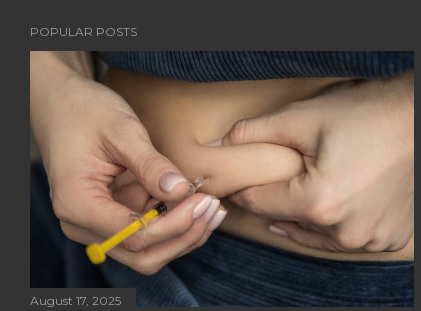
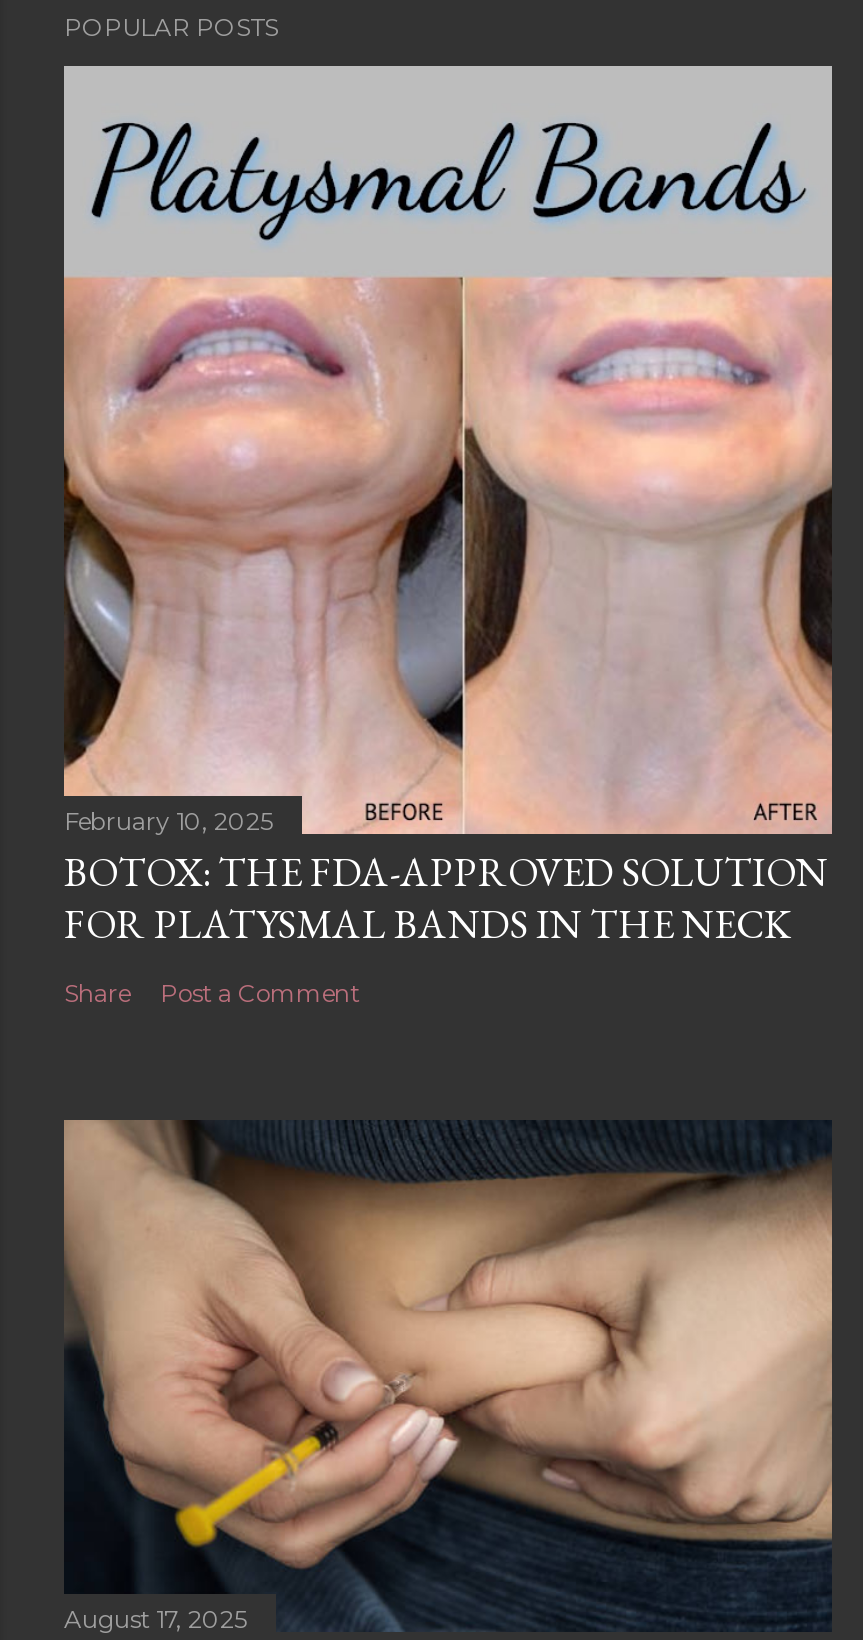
+ [image]
+ February 10, 2025
+ BOTOX: THE FDA-APPROVED SOLUTION
+ FOR PLATYSMAL BANDS IN THE NECK
+ Share
+ Post a Comment
